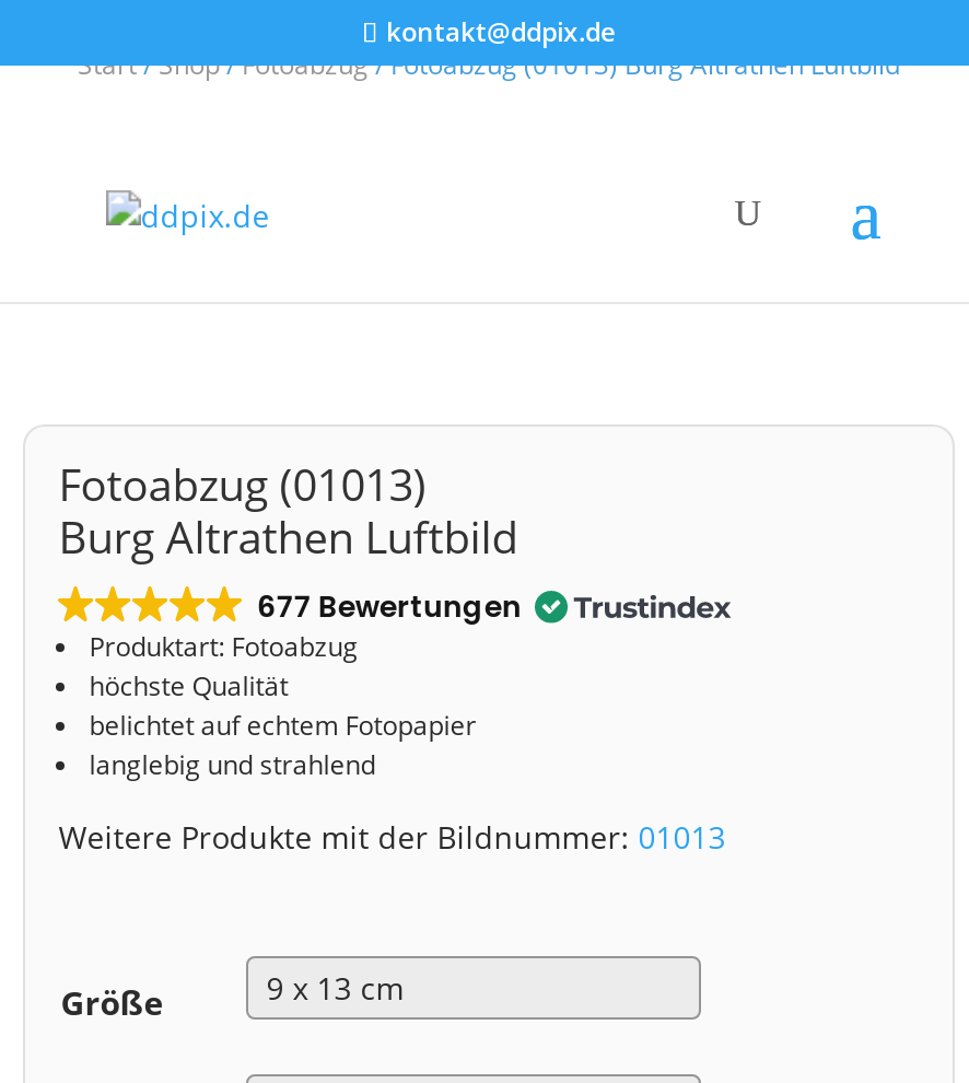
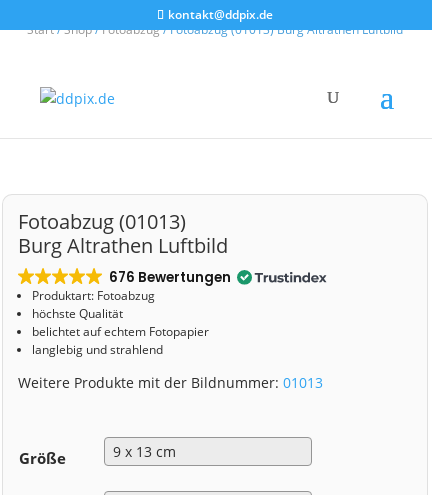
- 677 Bewertungen
+ 676 Bewertungen
